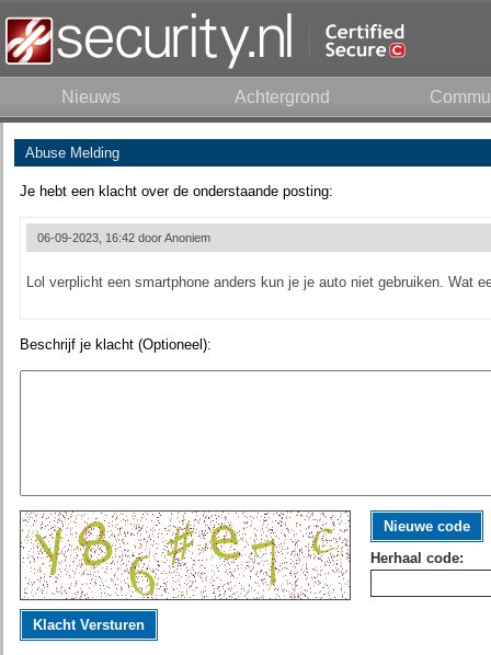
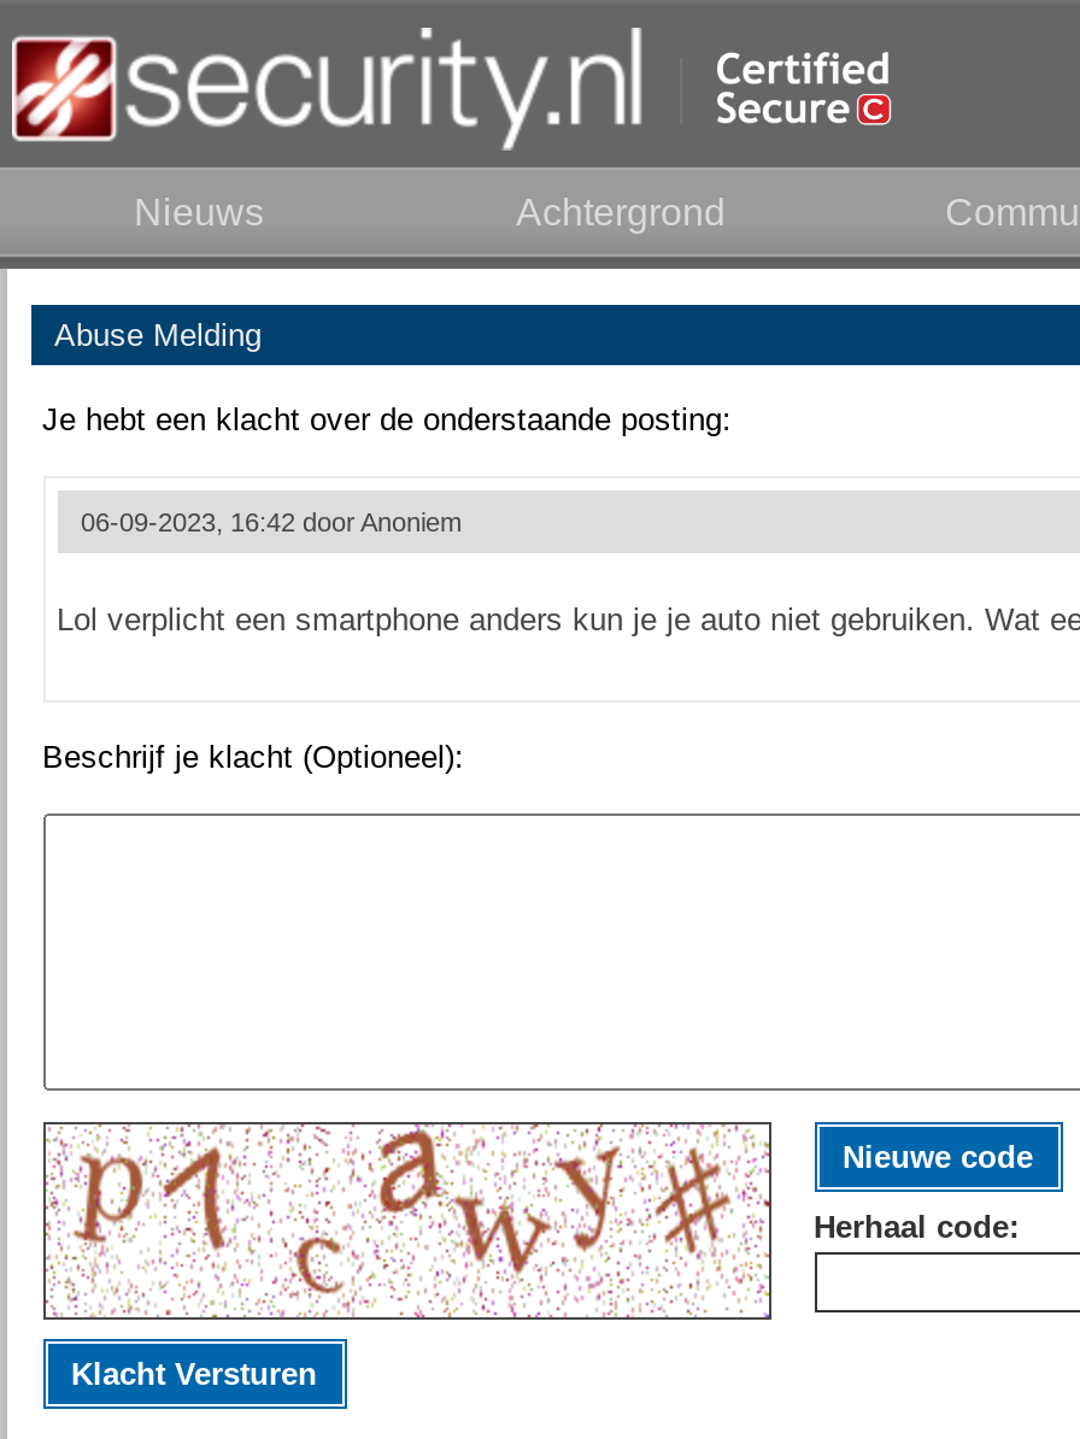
- [image]
+ [image]
